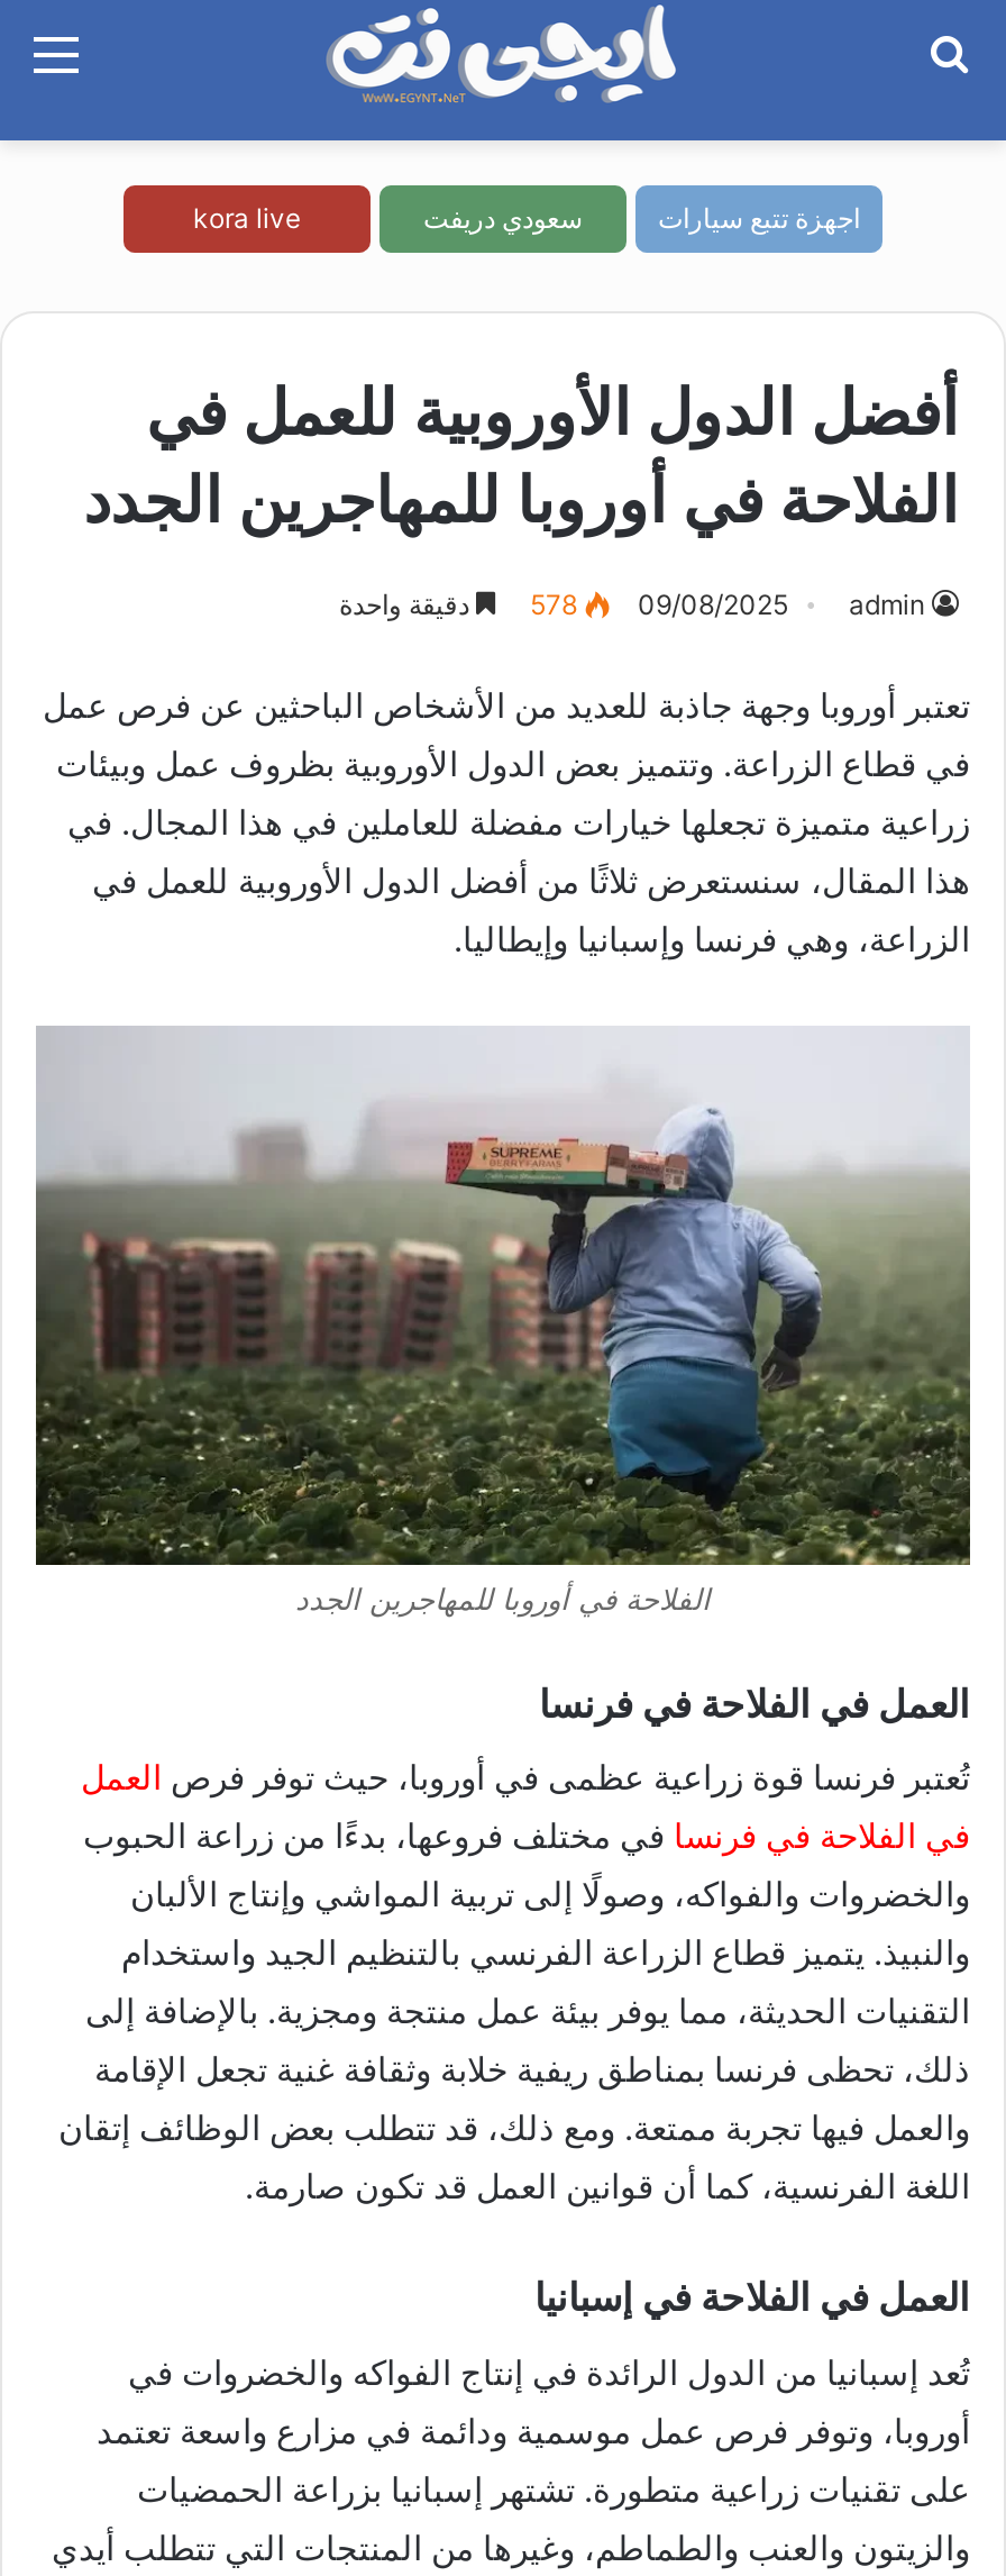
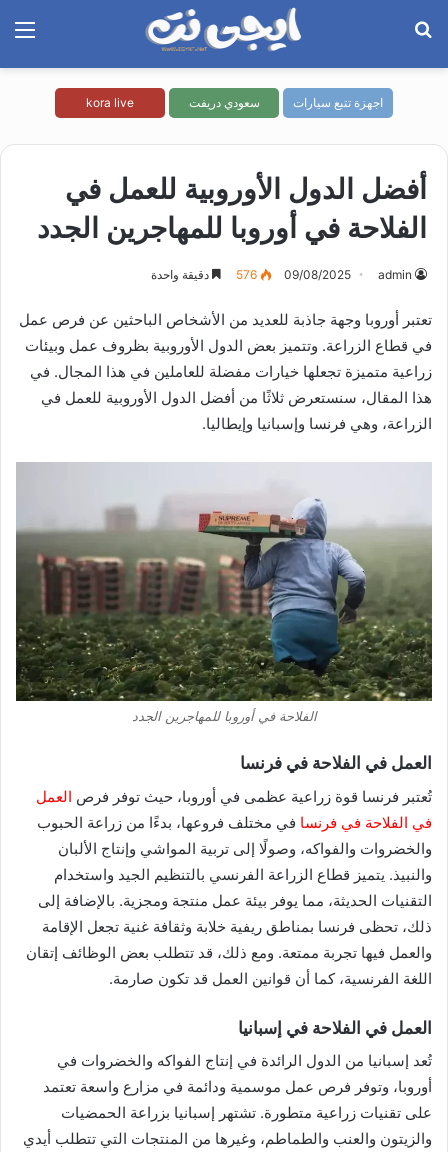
- admin 09/08/2025 578 دقيقة واحدة
+ admin 09/08/2025 576 دقيقة واحدة
